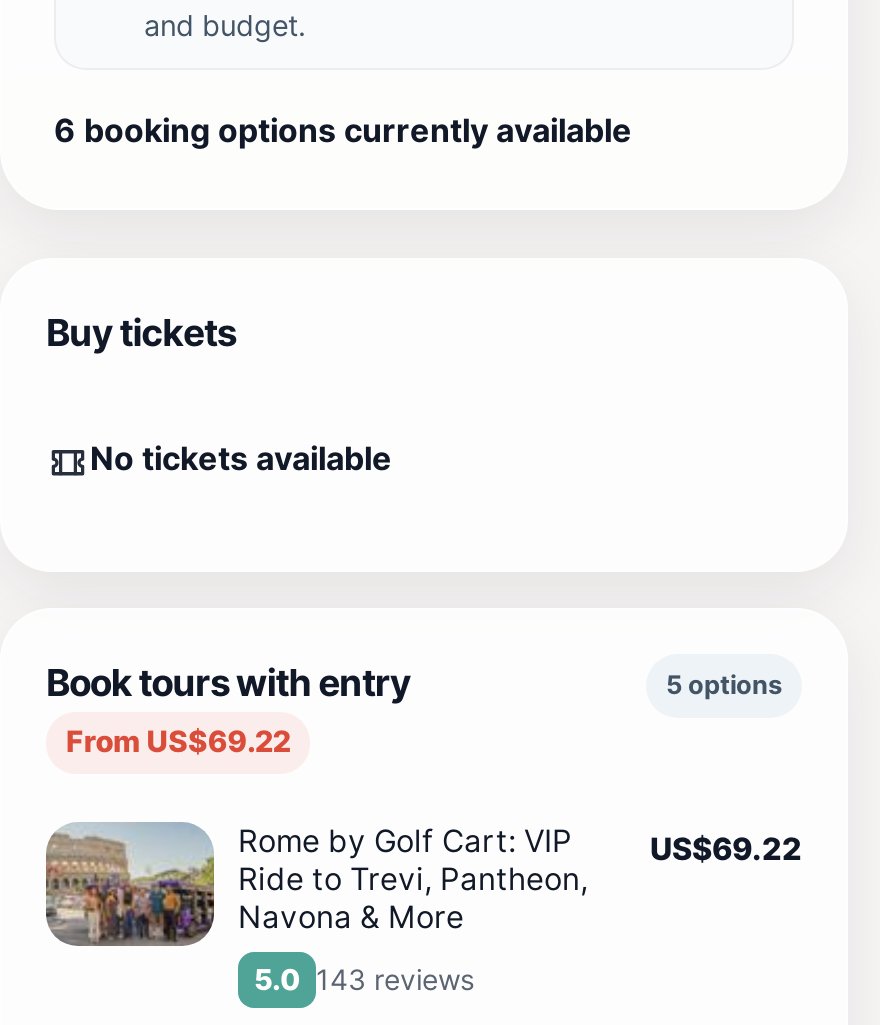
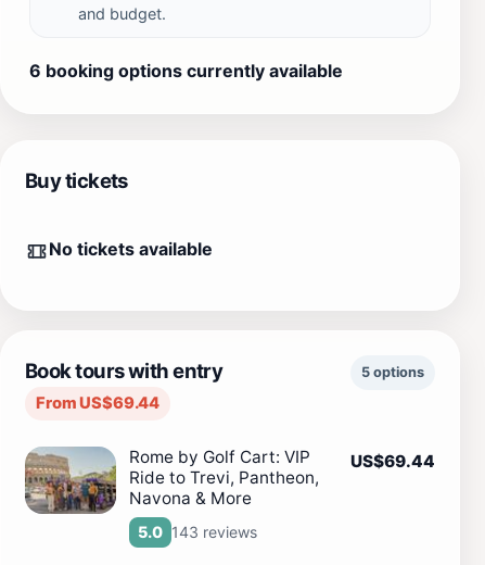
- From US$69.22
+ From US$69.44

- US$69.22
+ US$69.44
